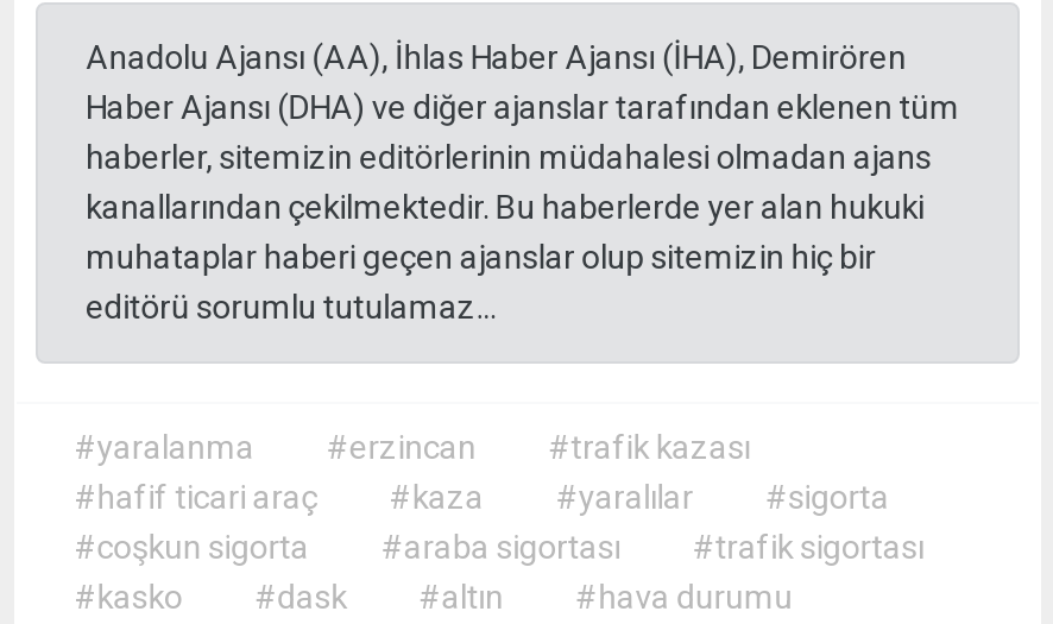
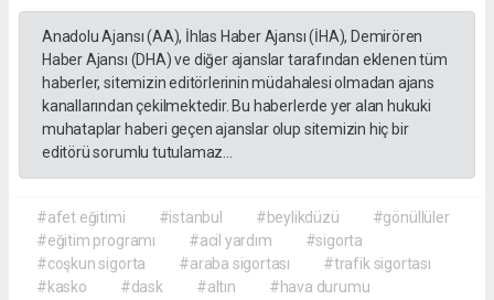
- #yaralanma
- #erzincan
- #trafik kazası
- #hafif ticari araç
- #kaza
- #yaralılar
+ #afet eğitimi
+ #istanbul
+ #beylikdüzü
+ #gönüllüler
+ #eğitim programı
+ #acil yardım
